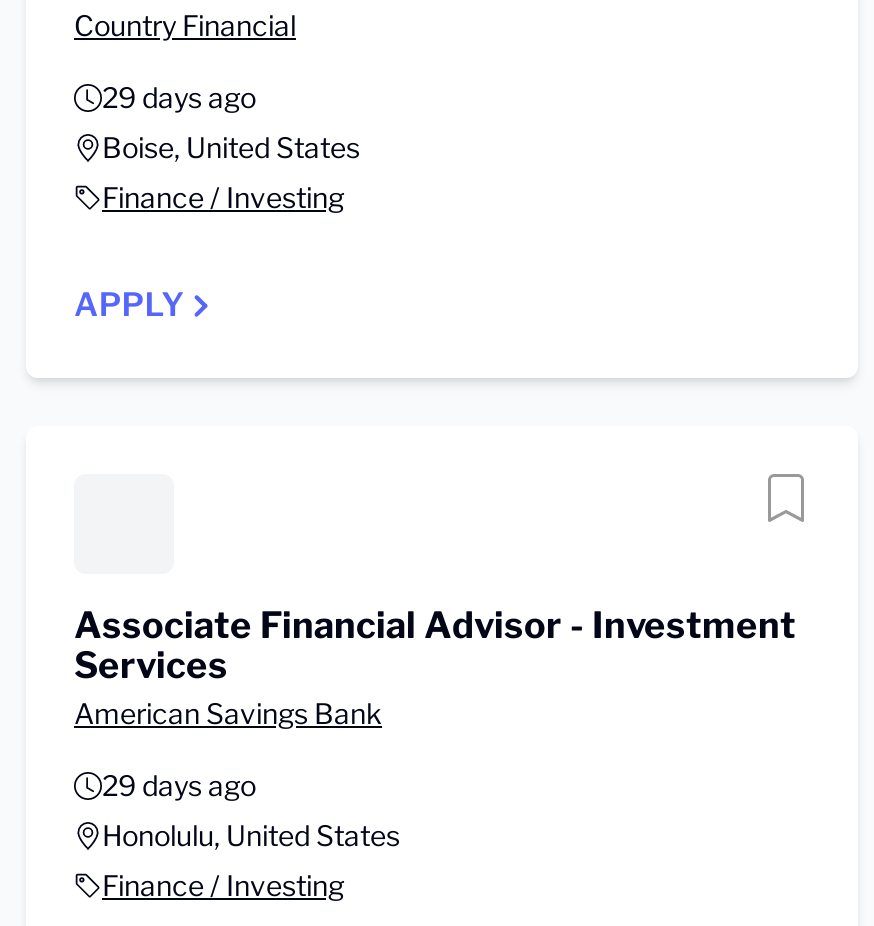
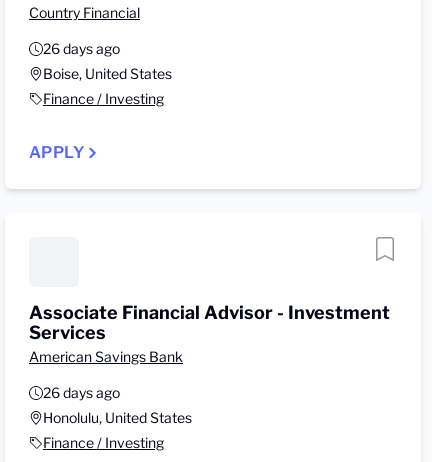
- 29 days ago
+ 26 days ago

- 29 days ago
+ 26 days ago
